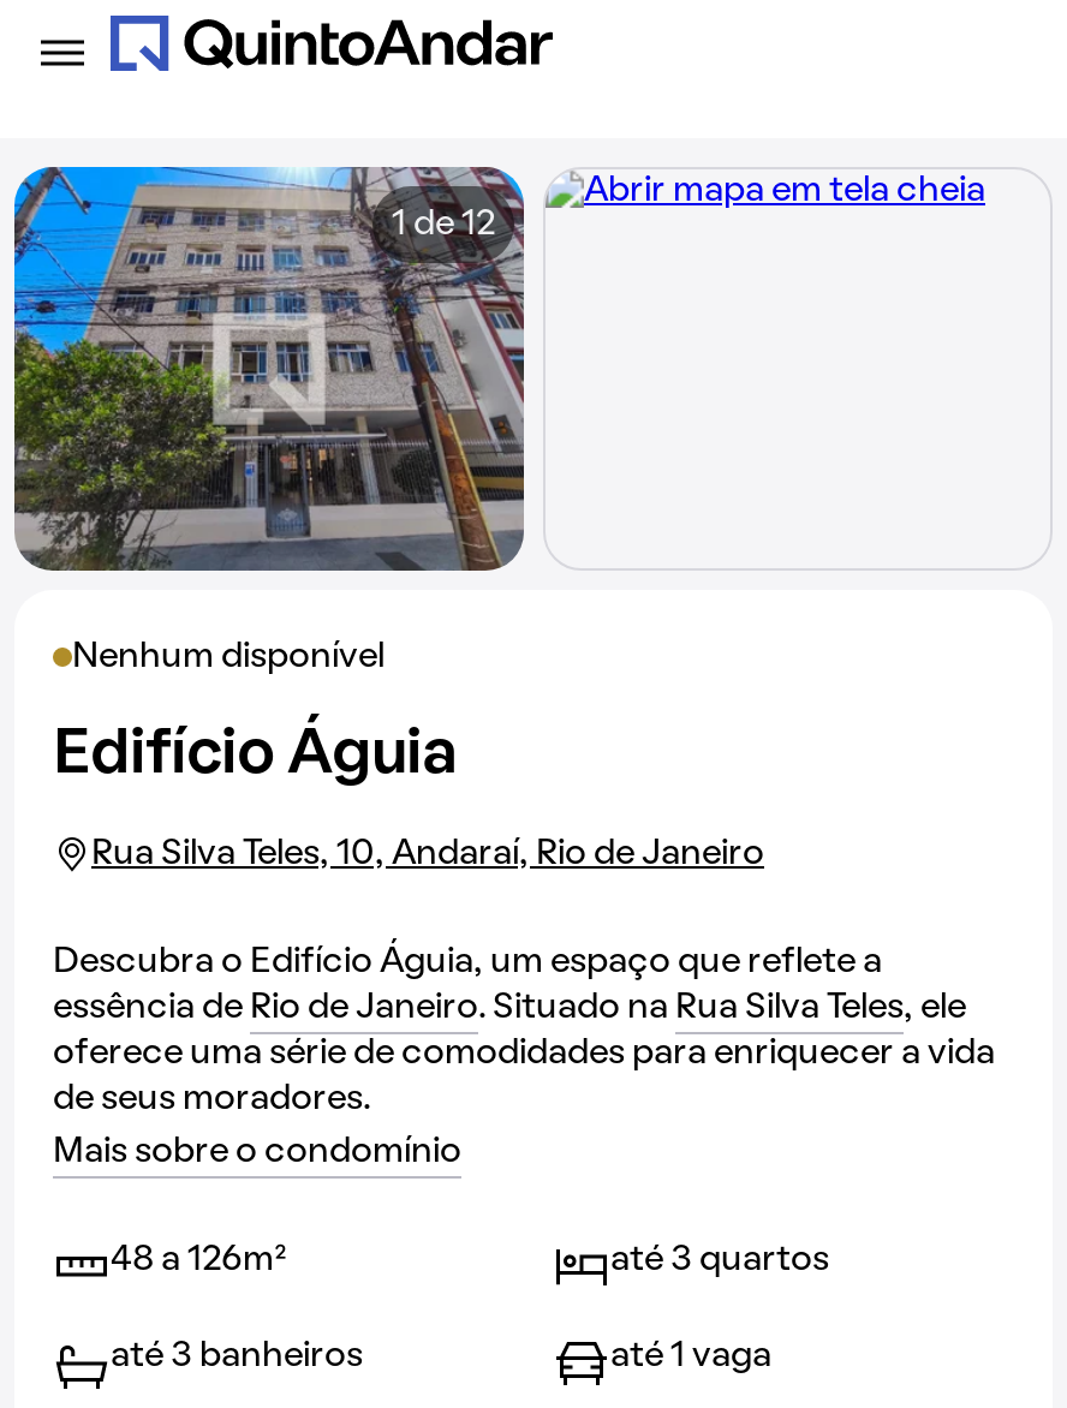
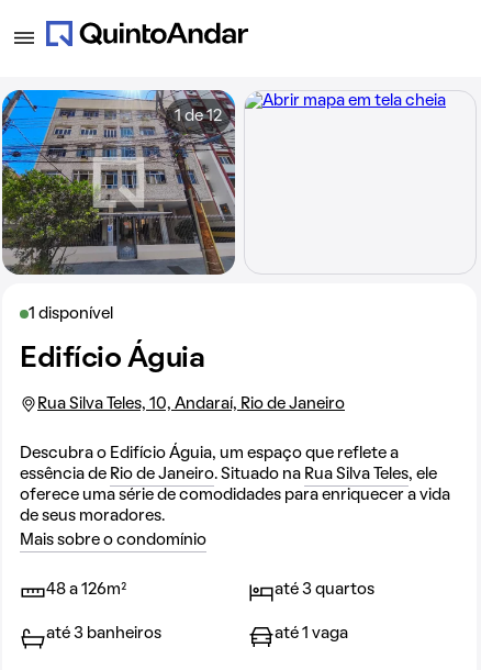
- Nenhum disponível
+ 1 disponível
